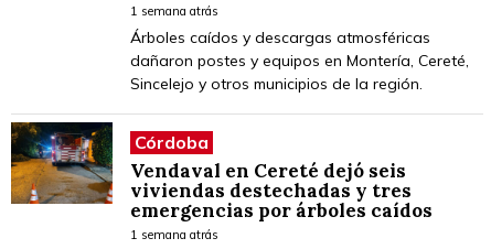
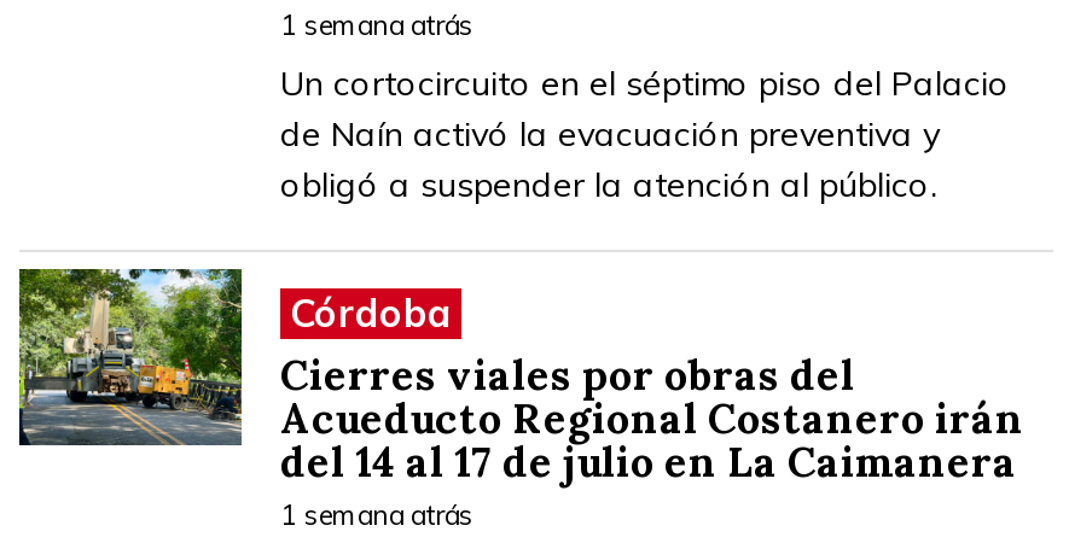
- Árboles caídos y descargas atmosféricas
- dañaron postes y equipos en Montería, Cereté,
- Sincelejo y otros municipios de la región.
+ Un cortocircuito en el séptimo piso del Palacio
+ de Naín activó la evacuación preventiva y
+ obligó a suspender la atención al público.

- [image]
- Vendaval en Cereté dejó seis
- viviendas destechadas y tres
- emergencias por árboles caídos
+ [image]
+ Cierres viales por obras del
+ Acueducto Regional Costanero irán
+ del 14 al 17 de julio en La Caimanera
